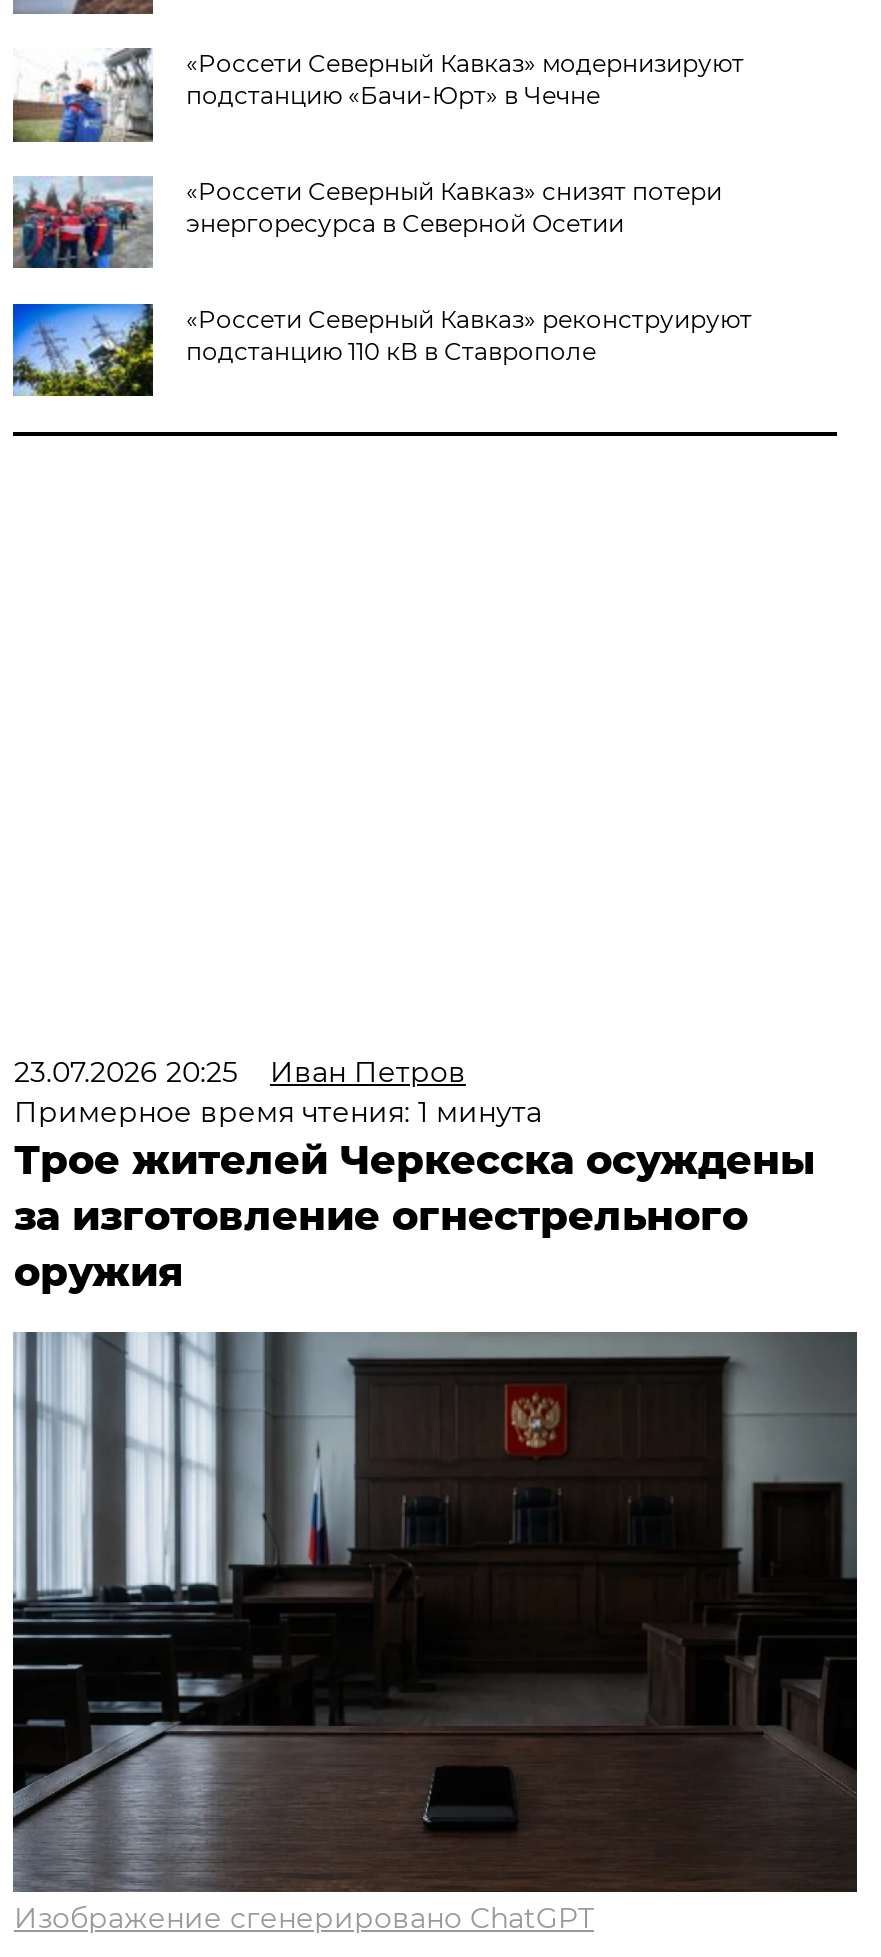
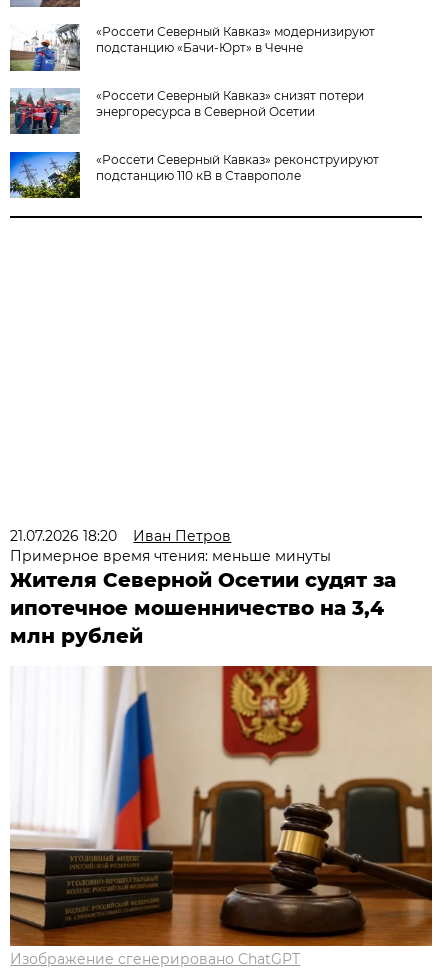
- 23.07.2026 20:25 Иван Петров
+ 21.07.2026 18:20 Иван Петров

- Примерное время чтения: 1 минута
- Трое жителей Черкесска осуждены
- за изготовление огнестрельного
- оружия
+ Примерное время чтения: меньше минуты
+ Жителя Северной Осетии судят за
+ ипотечное мошенничество на 3,4
+ млн рублей

- [image]
+ [image]
